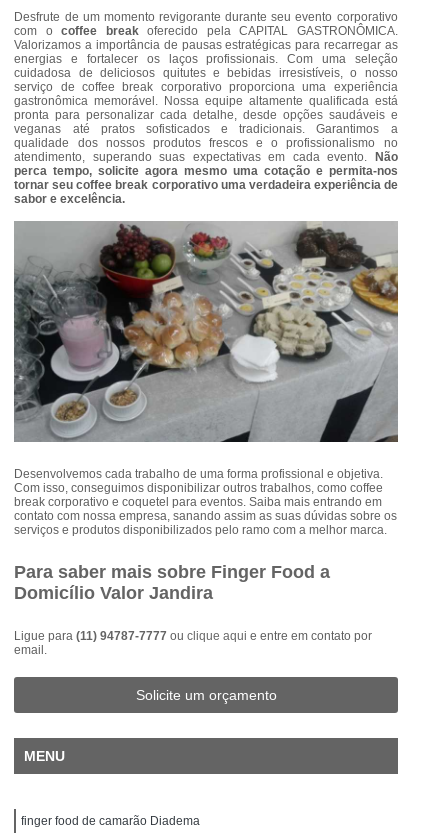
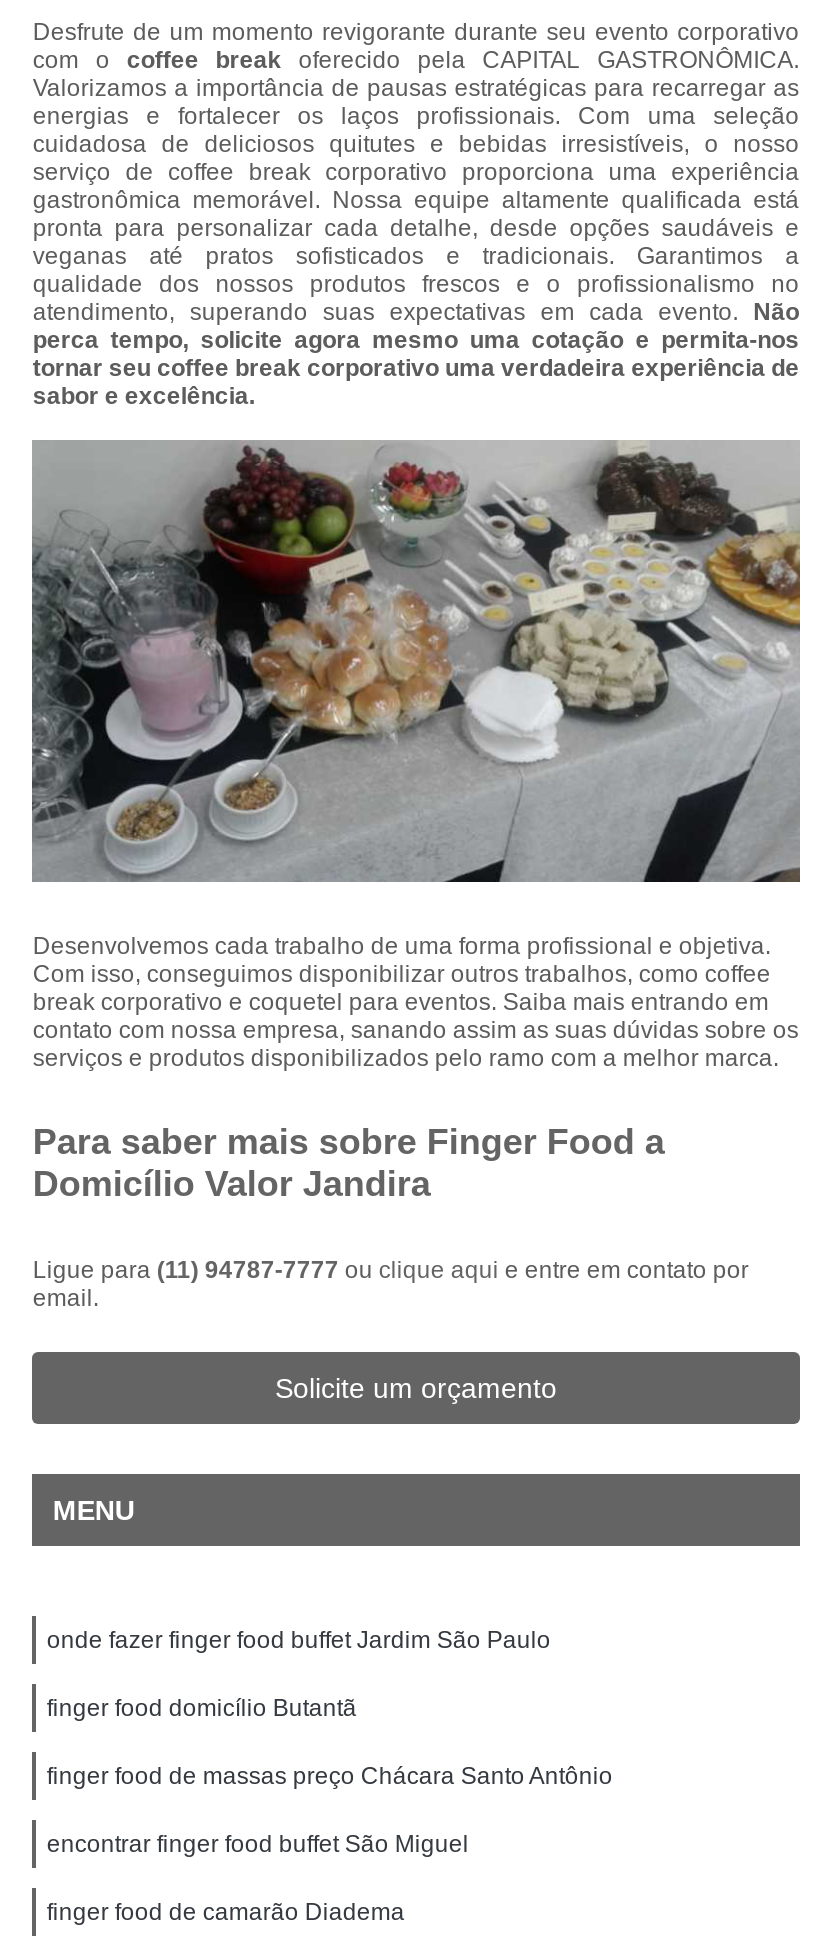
+ onde fazer finger food buffet Jardim São Paulo
+ finger food domicílio Butantã
+ finger food de massas preço Chácara Santo Antônio
+ encontrar finger food buffet São Miguel
